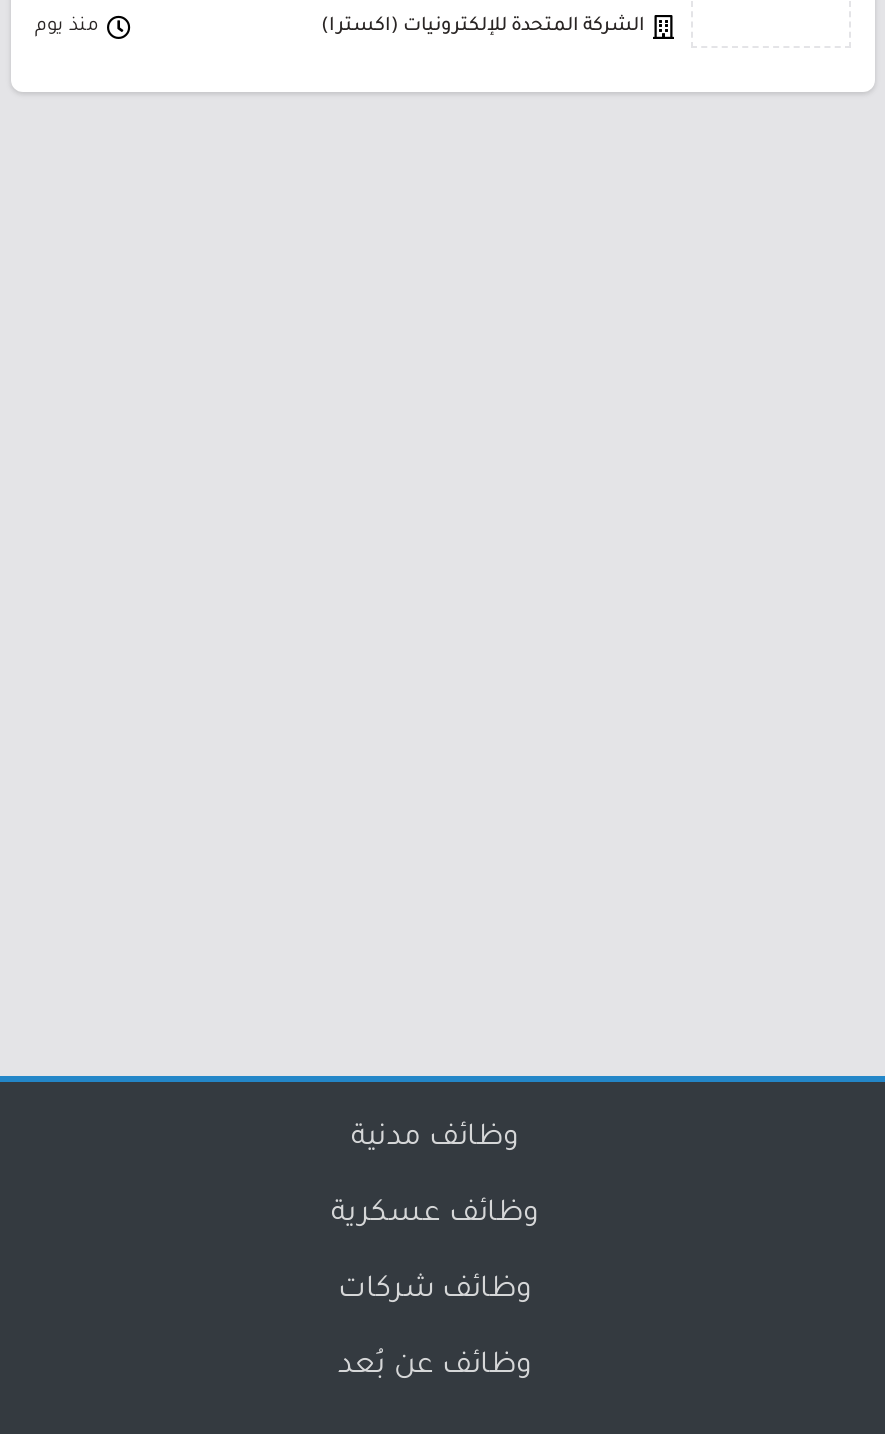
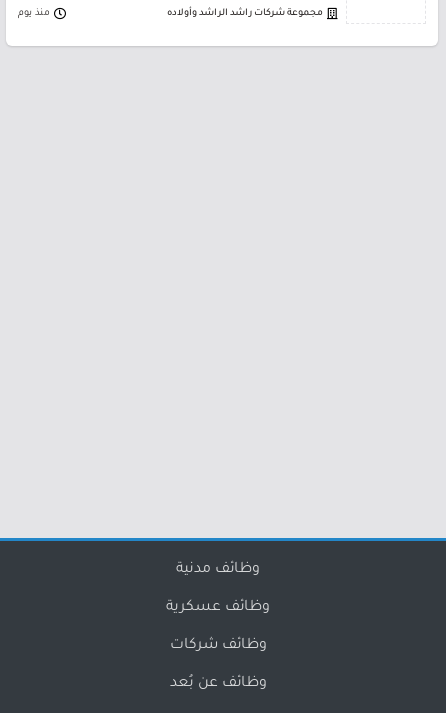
- الشركة المتحدة للإلكترونيات (اكسترا)
+ مجموعة شركات راشد الراشد وأولاده
